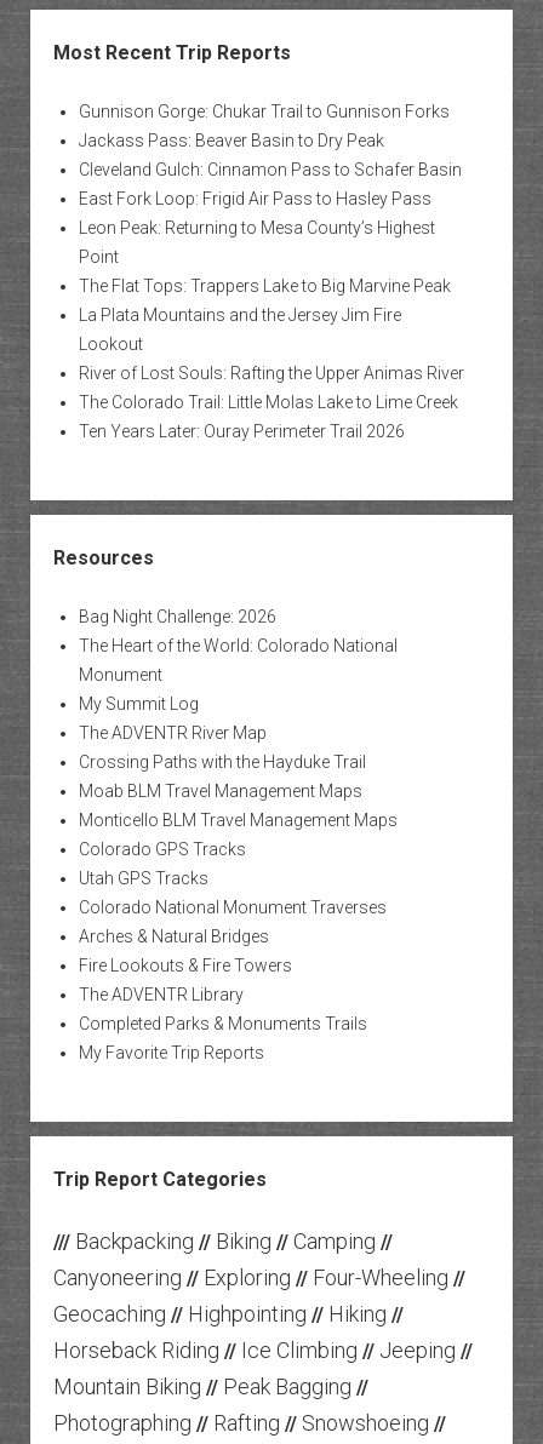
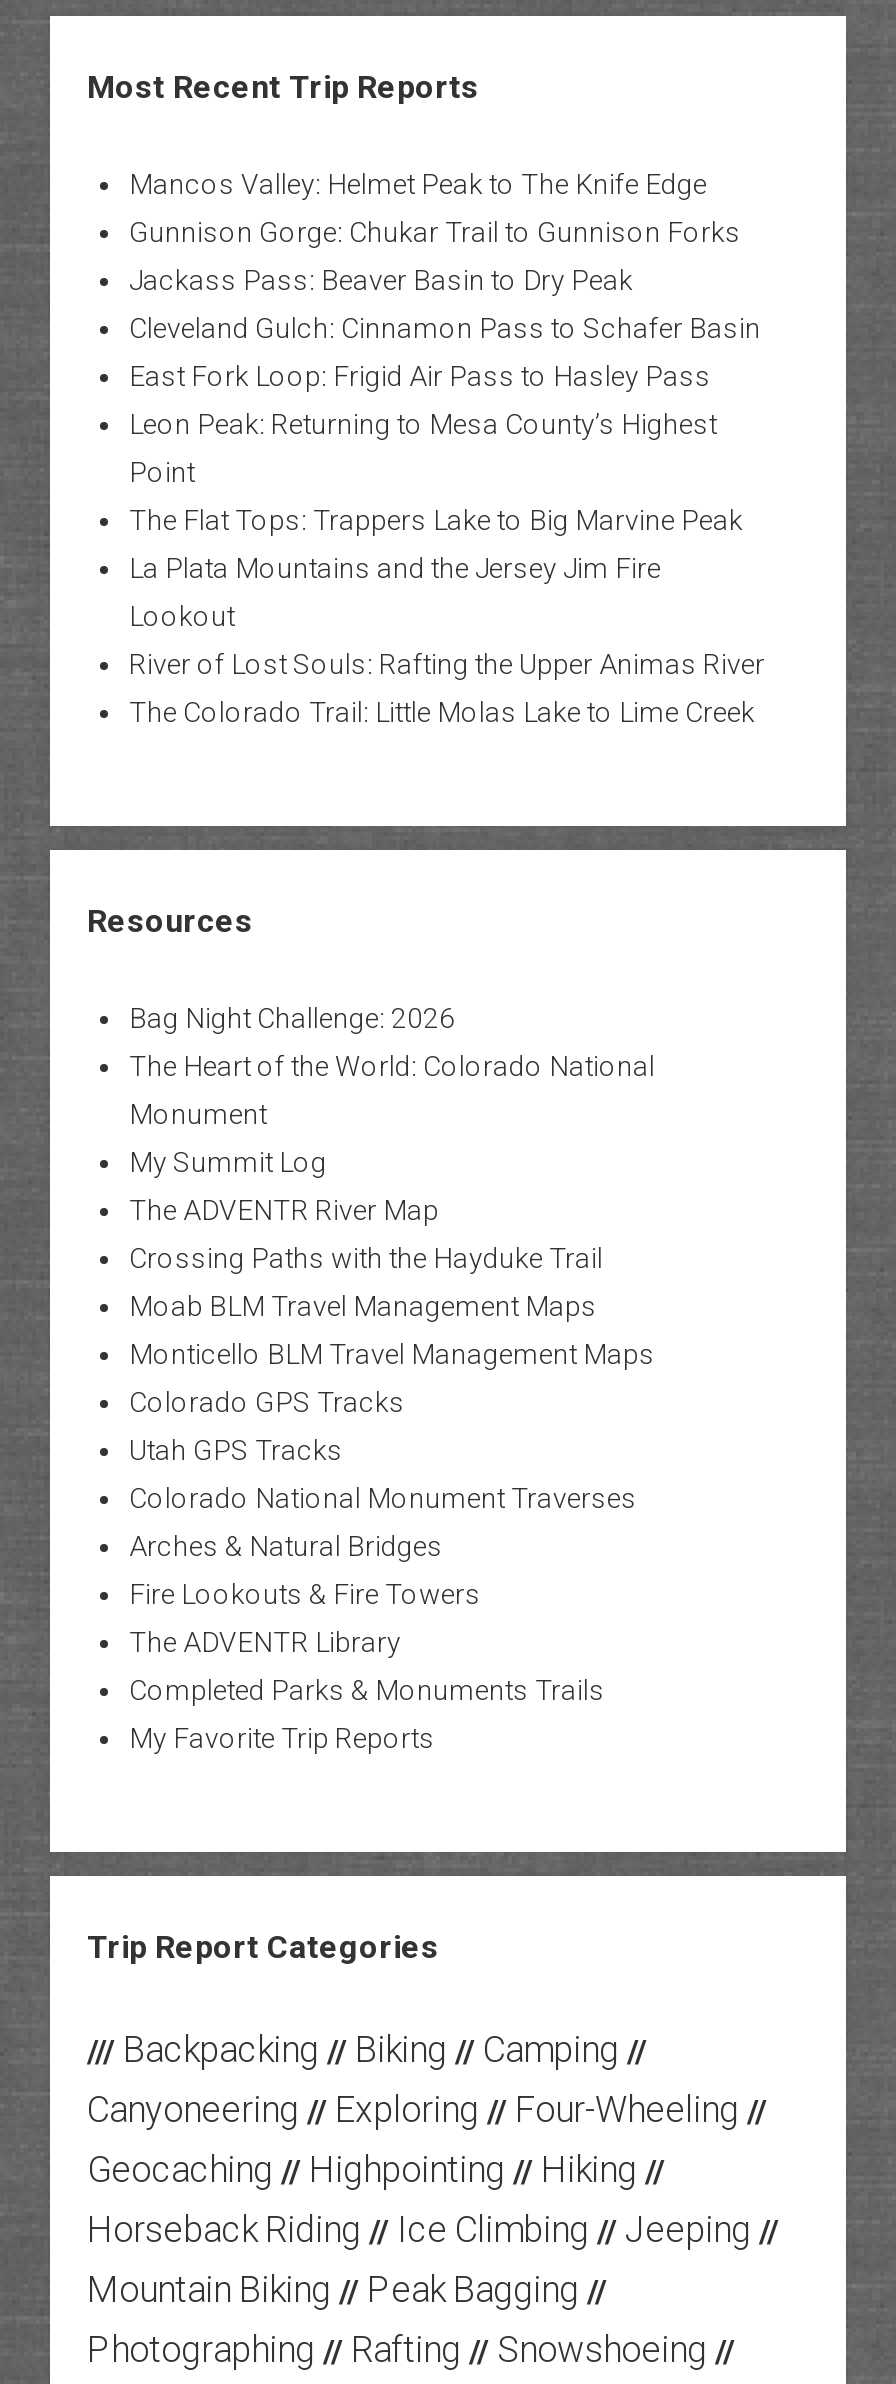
+ Mancos Valley: Helmet Peak to The Knife Edge

moved down: Gunnison Gorge: Chukar Trail to Gunnison Forks | Jackass Pass: Beaver Basin to Dry Peak | Cleveland Gulch: Cinnamon Pass to Schafer Basin | ... | River of Lost Souls: Rafting the Upper Animas River | The Colorado Trail: Little Molas Lake to Lime Creek

- Ten Years Later: Ouray Perimeter Trail 2026
